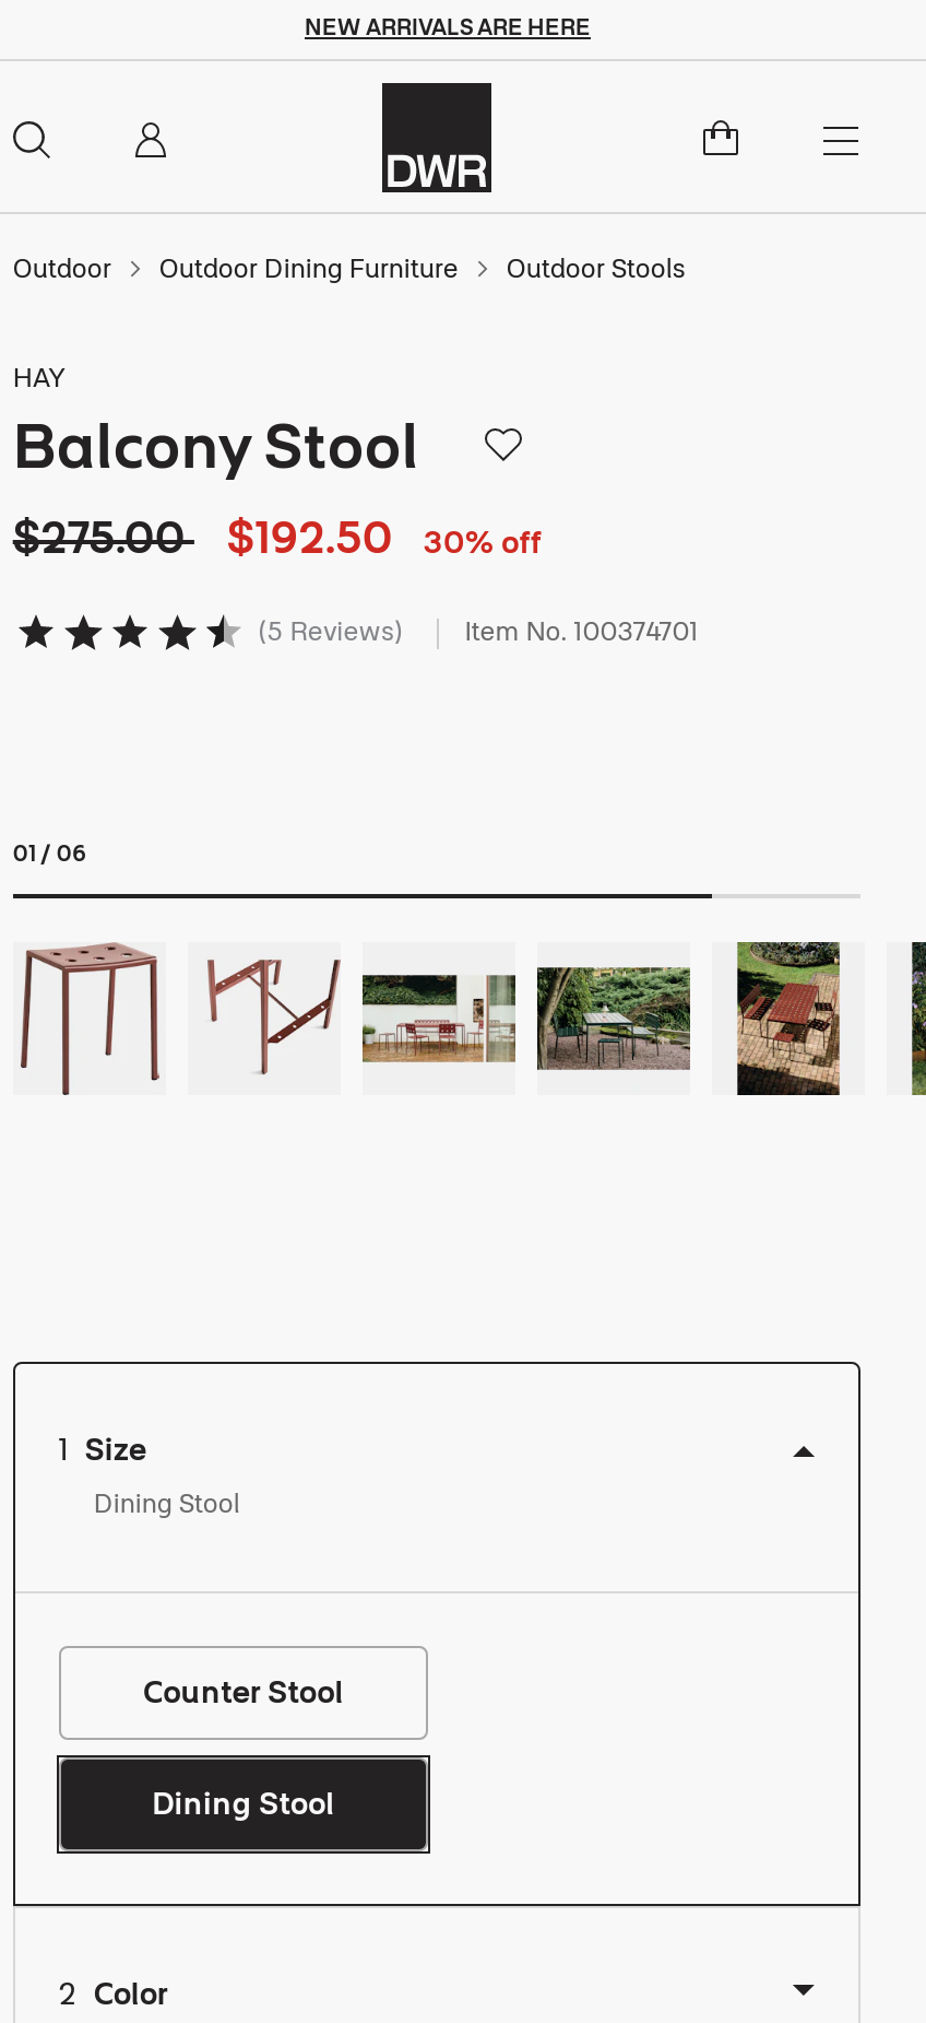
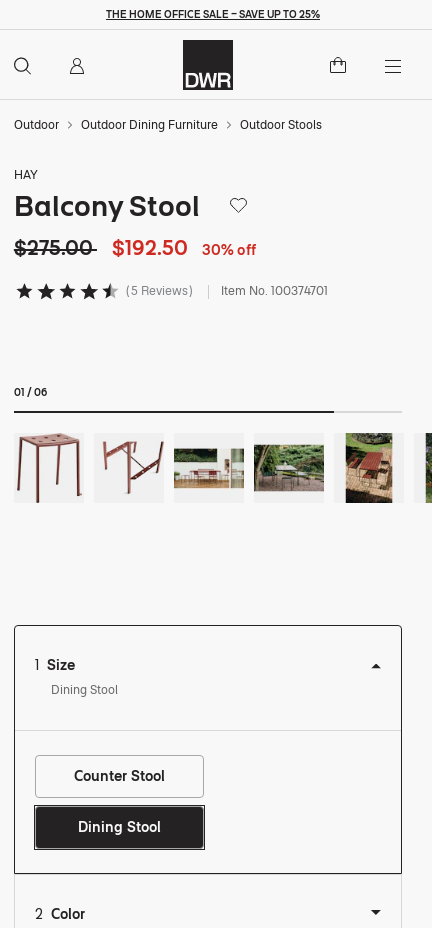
- NEW ARRIVALS ARE HERE
+ THE HOME OFFICE SALE – SAVE UP TO 25%
